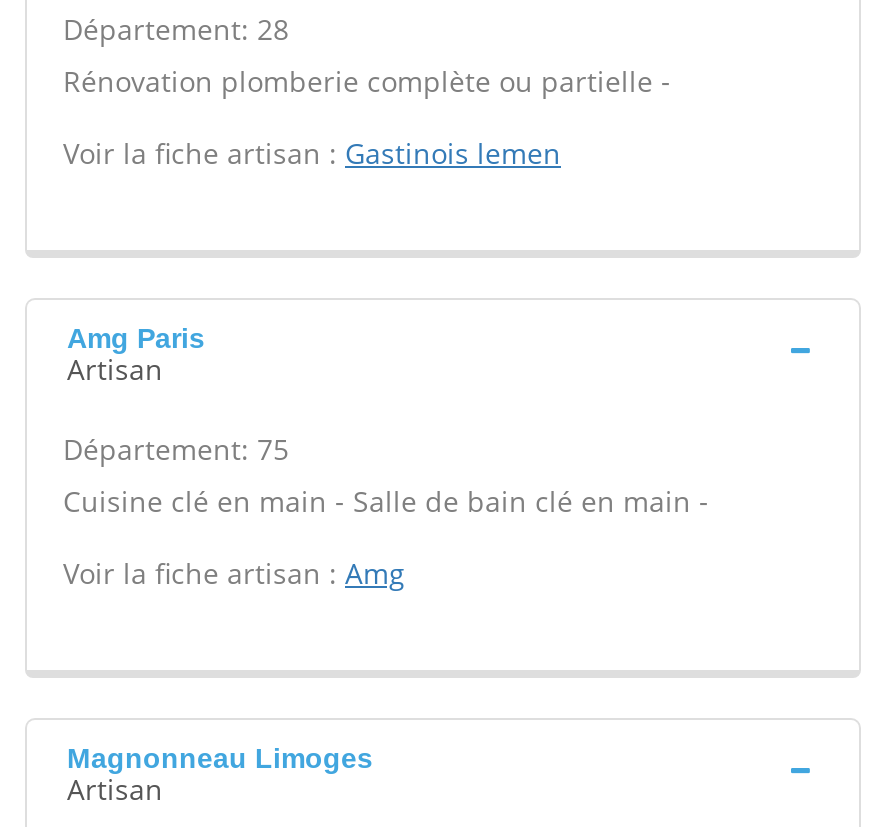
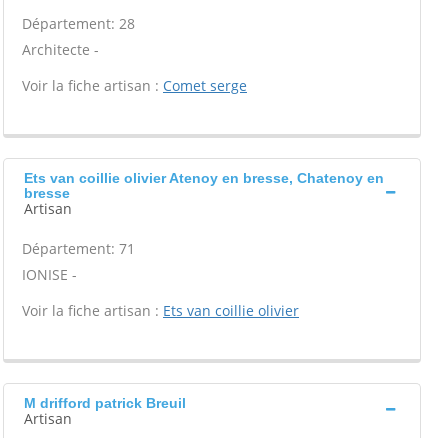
- Rénovation plomberie complète ou partielle -
+ Architecte -

- Voir la fiche artisan : Gastinois lemen
+ Voir la fiche artisan : Comet serge

- Amg Paris
+ Ets van coillie olivier Atenoy en bresse, Chatenoy en
+ bresse

- Département: 75
- Cuisine clé en main - Salle de bain clé en main -
+ Département: 71
+ IONISE -

- Voir la fiche artisan : Amg
+ Voir la fiche artisan : Ets van coillie olivier

- Magnonneau Limoges
+ M drifford patrick Breuil
